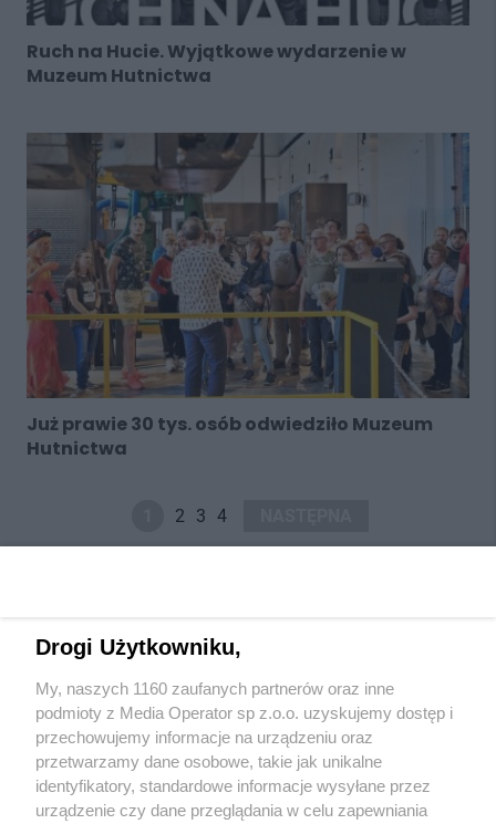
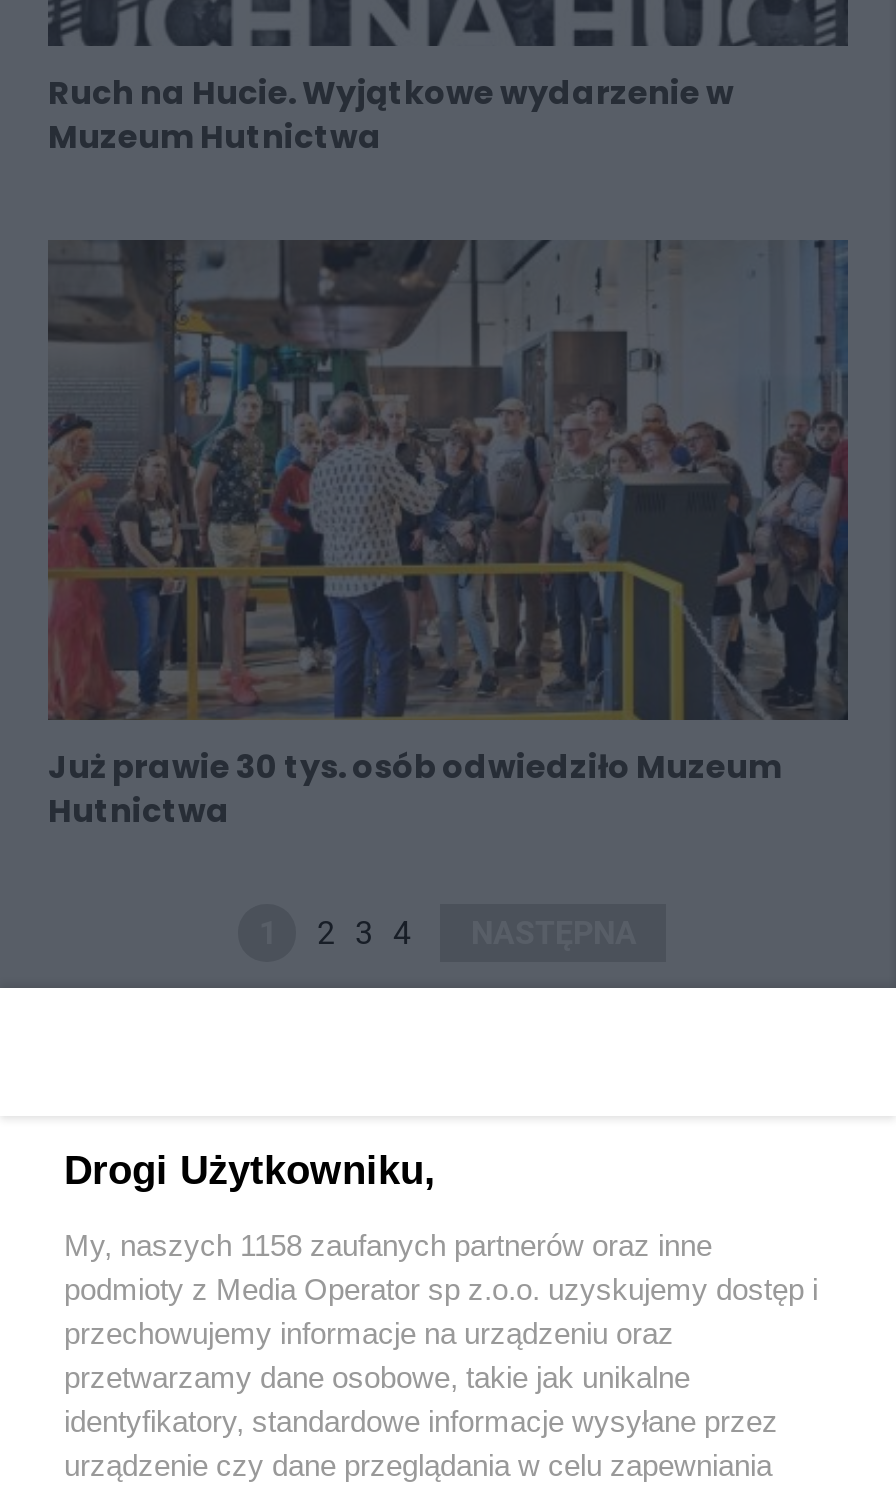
- My, naszych 1160 zaufanych partnerów oraz inne
+ My, naszych 1158 zaufanych partnerów oraz inne
